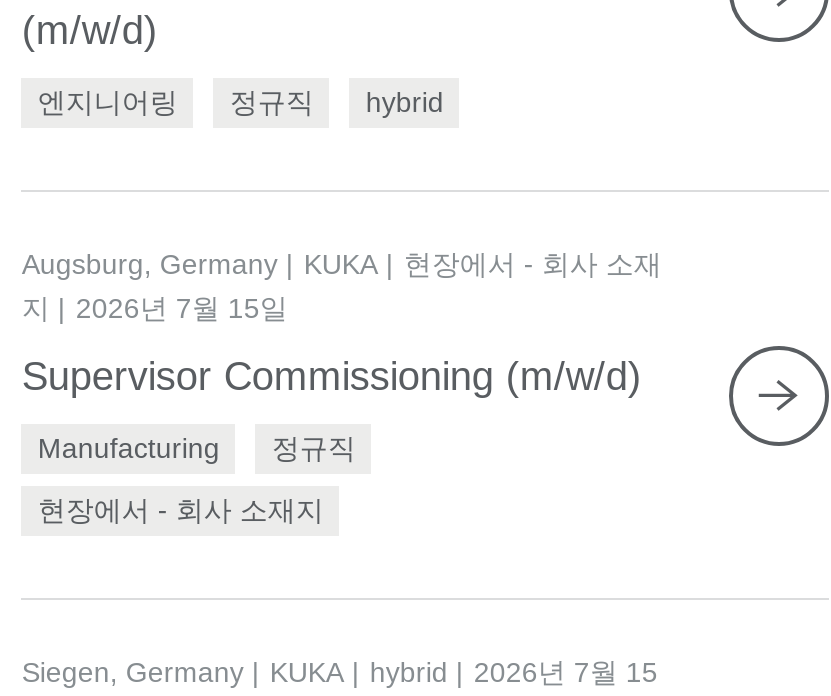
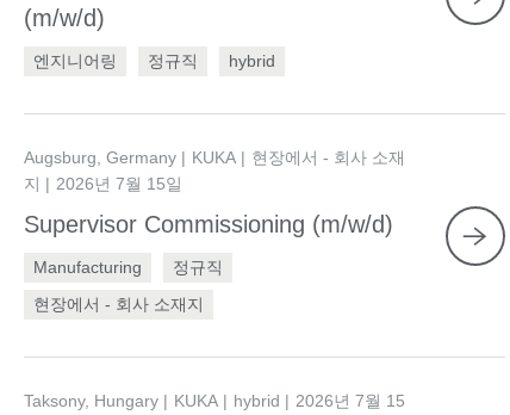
- Siegen, Germany
+ Taksony, Hungary
